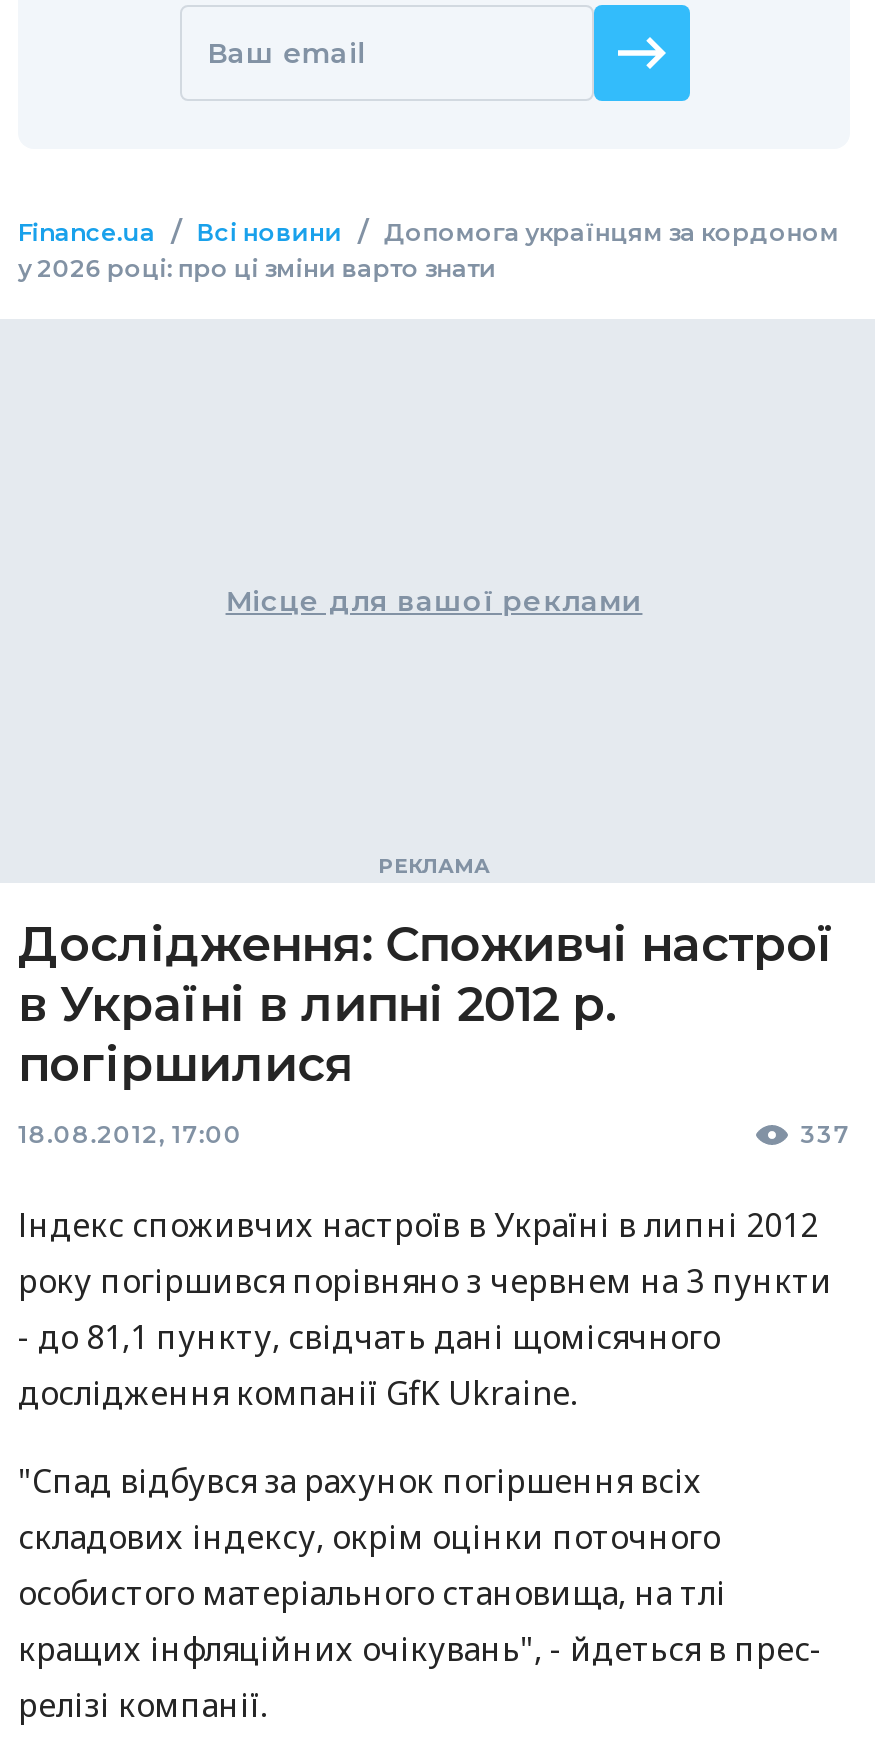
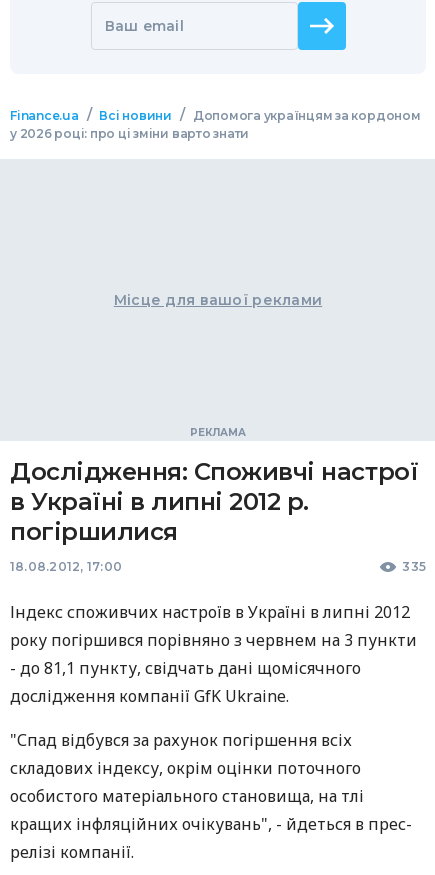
- 337
+ 335
